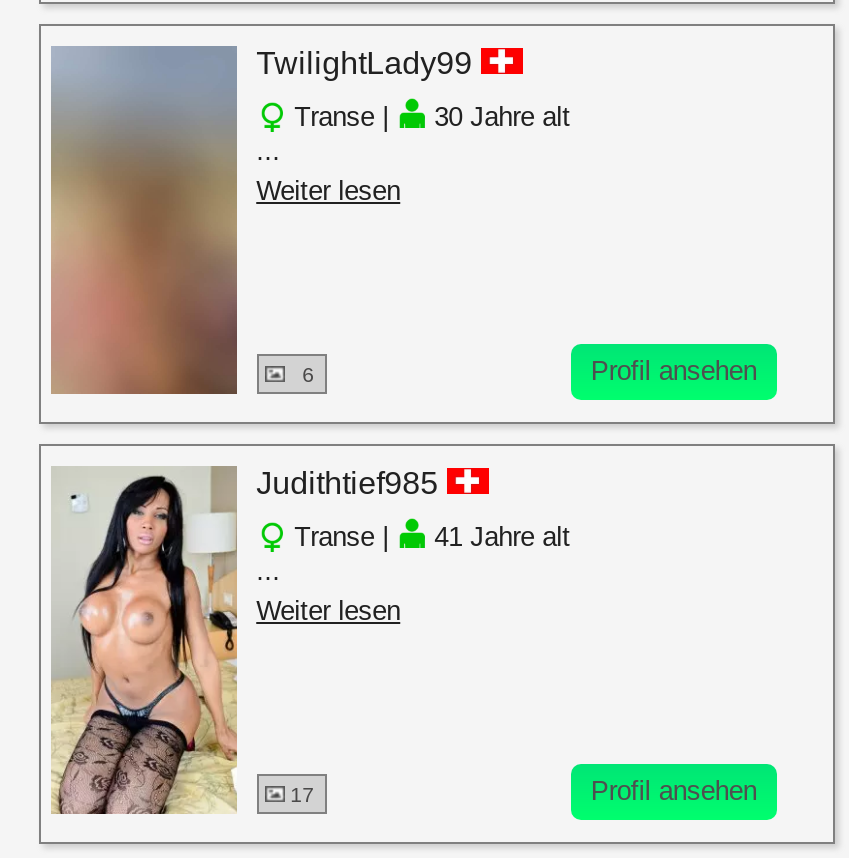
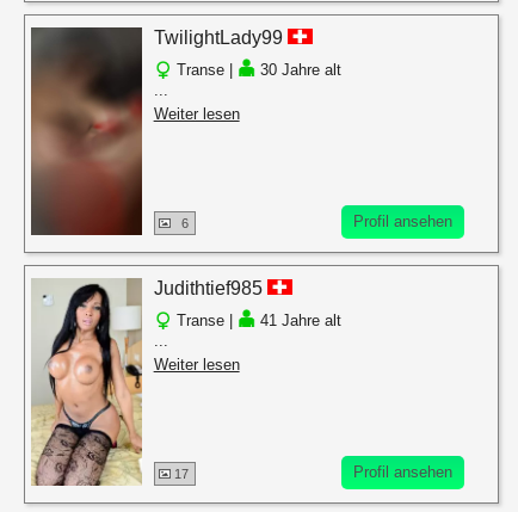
- [image]
+ [image]
